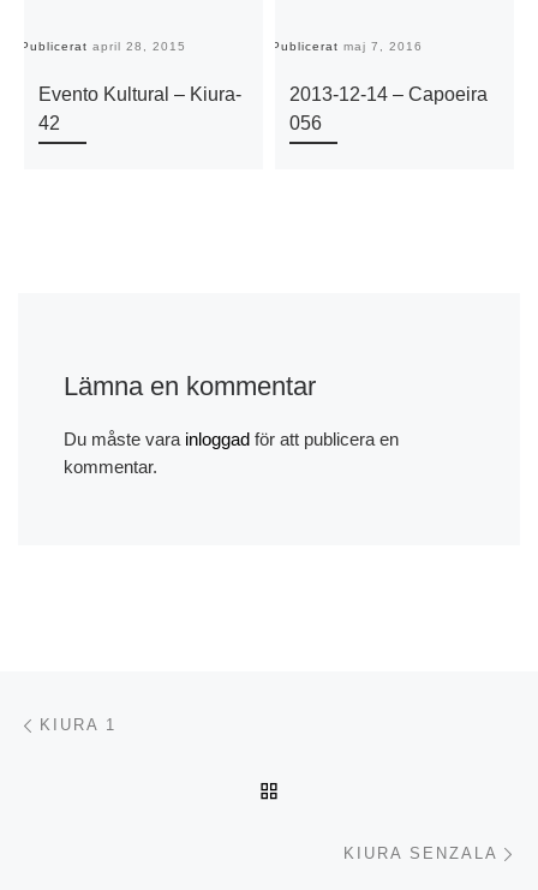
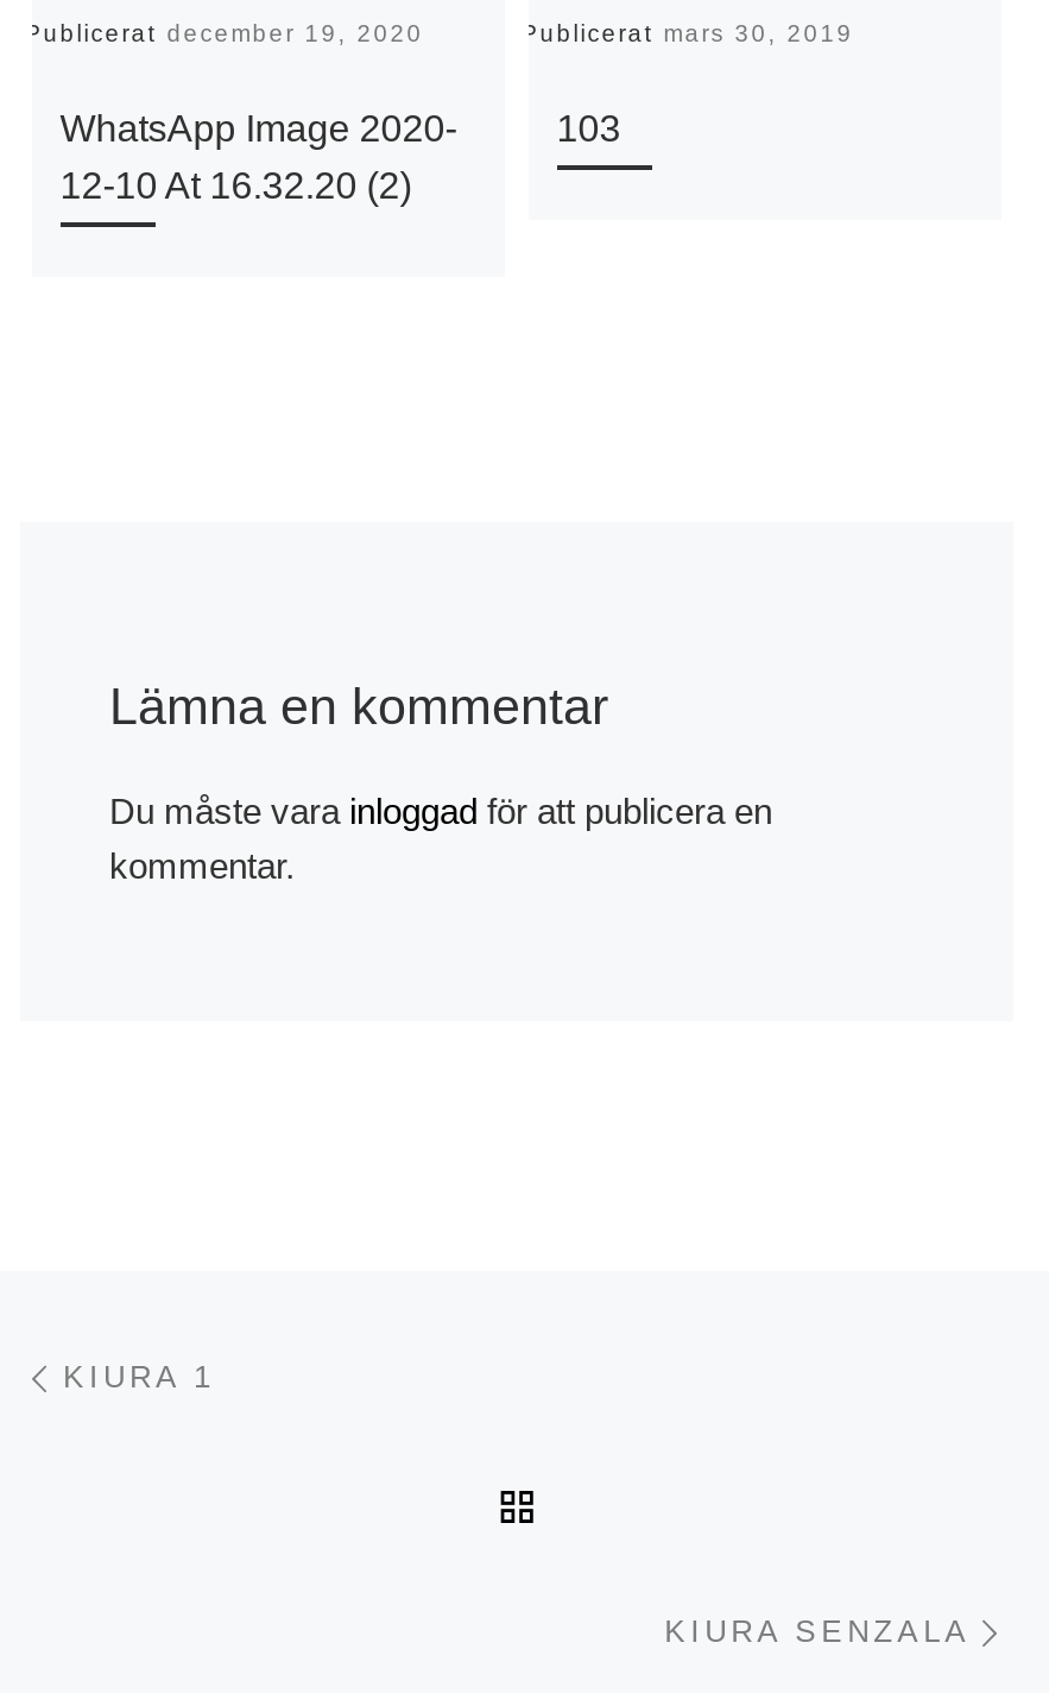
- Publicerat april 28, 2015
+ Publicerat december 19, 2020

- Publicerat maj 7, 2016
+ Publicerat mars 30, 2019

- Evento Kultural – Kiura-
- 42
+ WhatsApp Image 2020-
+ 12-10 At 16.32.20 (2)

- 2013-12-14 – Capoeira
- 056
+ 103
